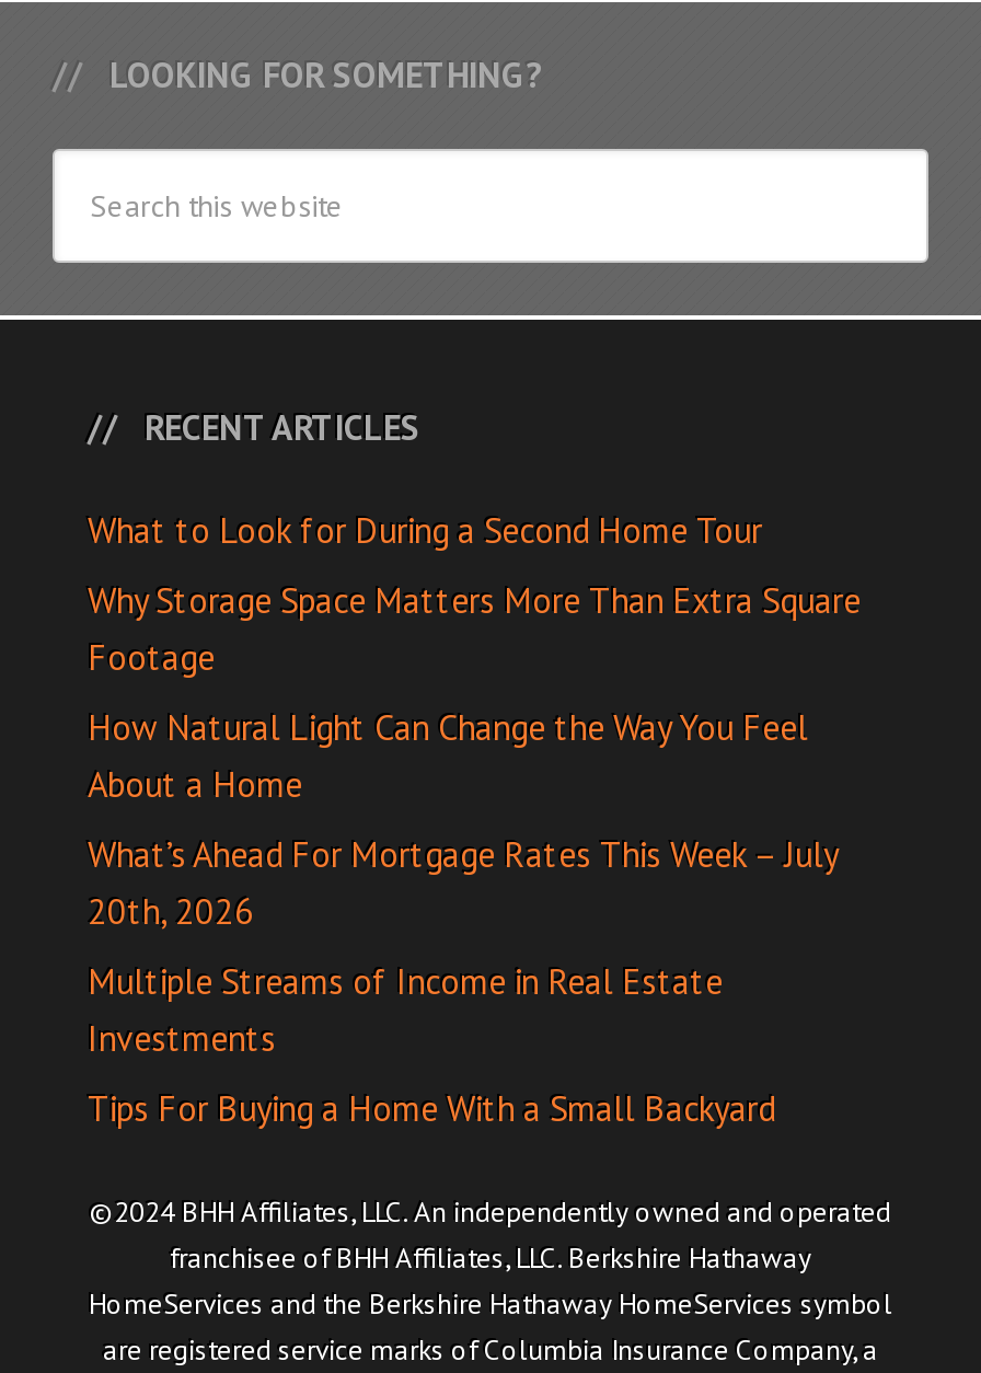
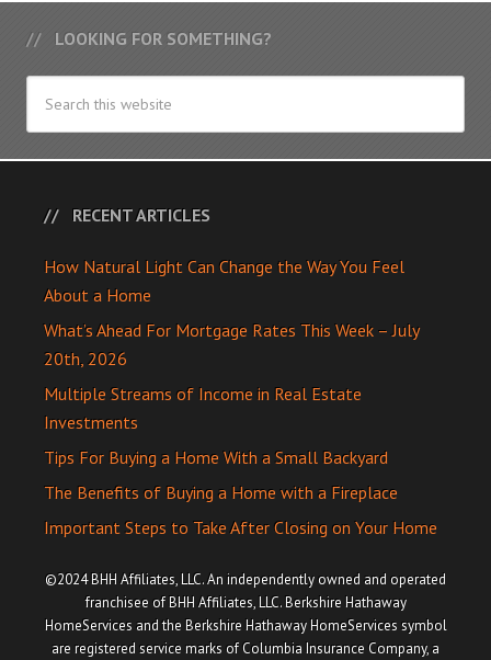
- What to Look for During a Second Home Tour
- Why Storage Space Matters More Than Extra Square
- Footage

moved up: How Natural Light Can Change the Way You Feel | About a Home | What’s Ahead For Mortgage Rates This Week – July | 20th, 2026 | Multiple Streams of Income in Real Estate | Investments | Tips For Buying a Home With a Small Backyard

+ The Benefits of Buying a Home with a Fireplace
+ Important Steps to Take After Closing on Your Home
